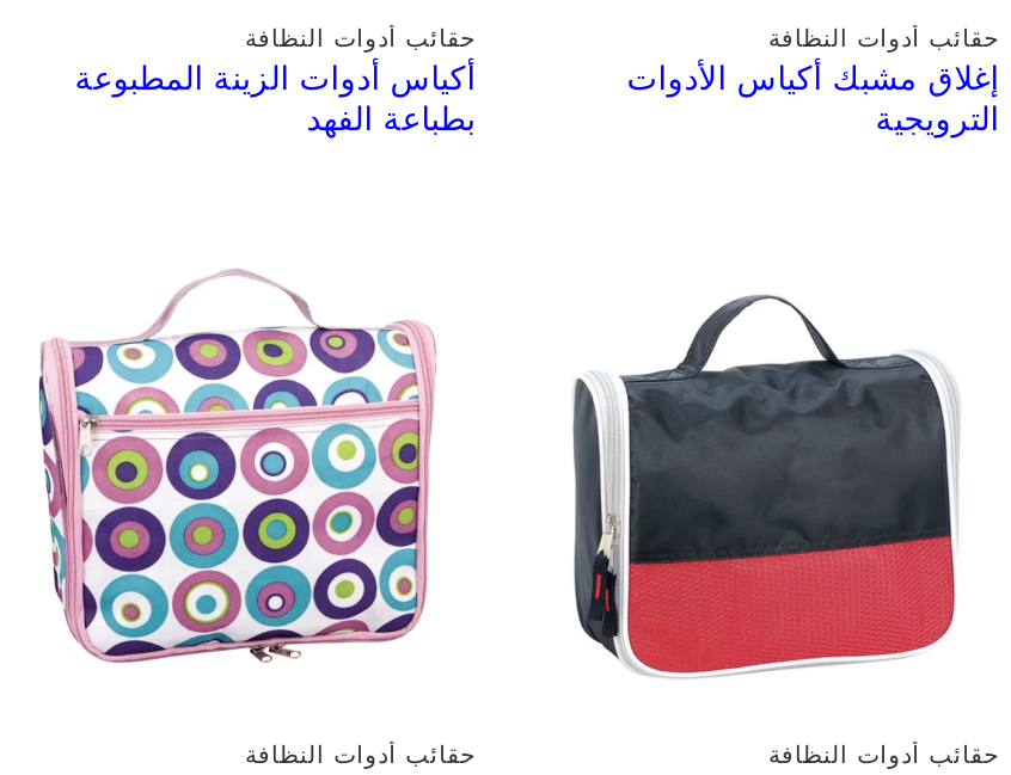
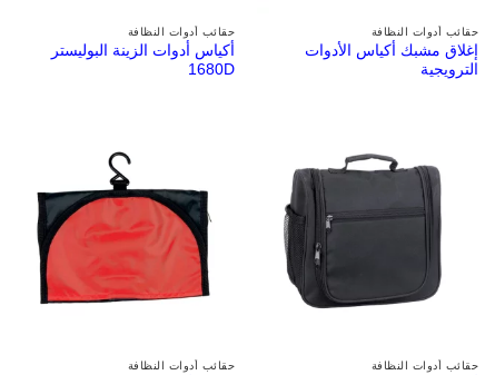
- أكياس أدوات الزينة المطبوعة
- بطباعة الفهد
+ أكياس أدوات الزينة البوليستر
+ 1680D

- [image]
+ [image]

- [image]
+ [image]
